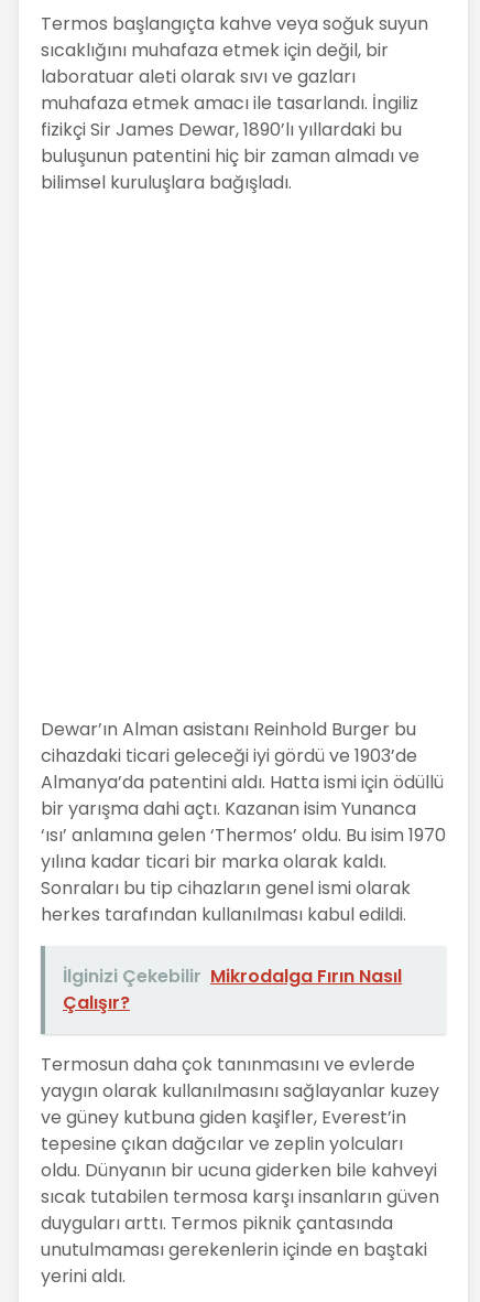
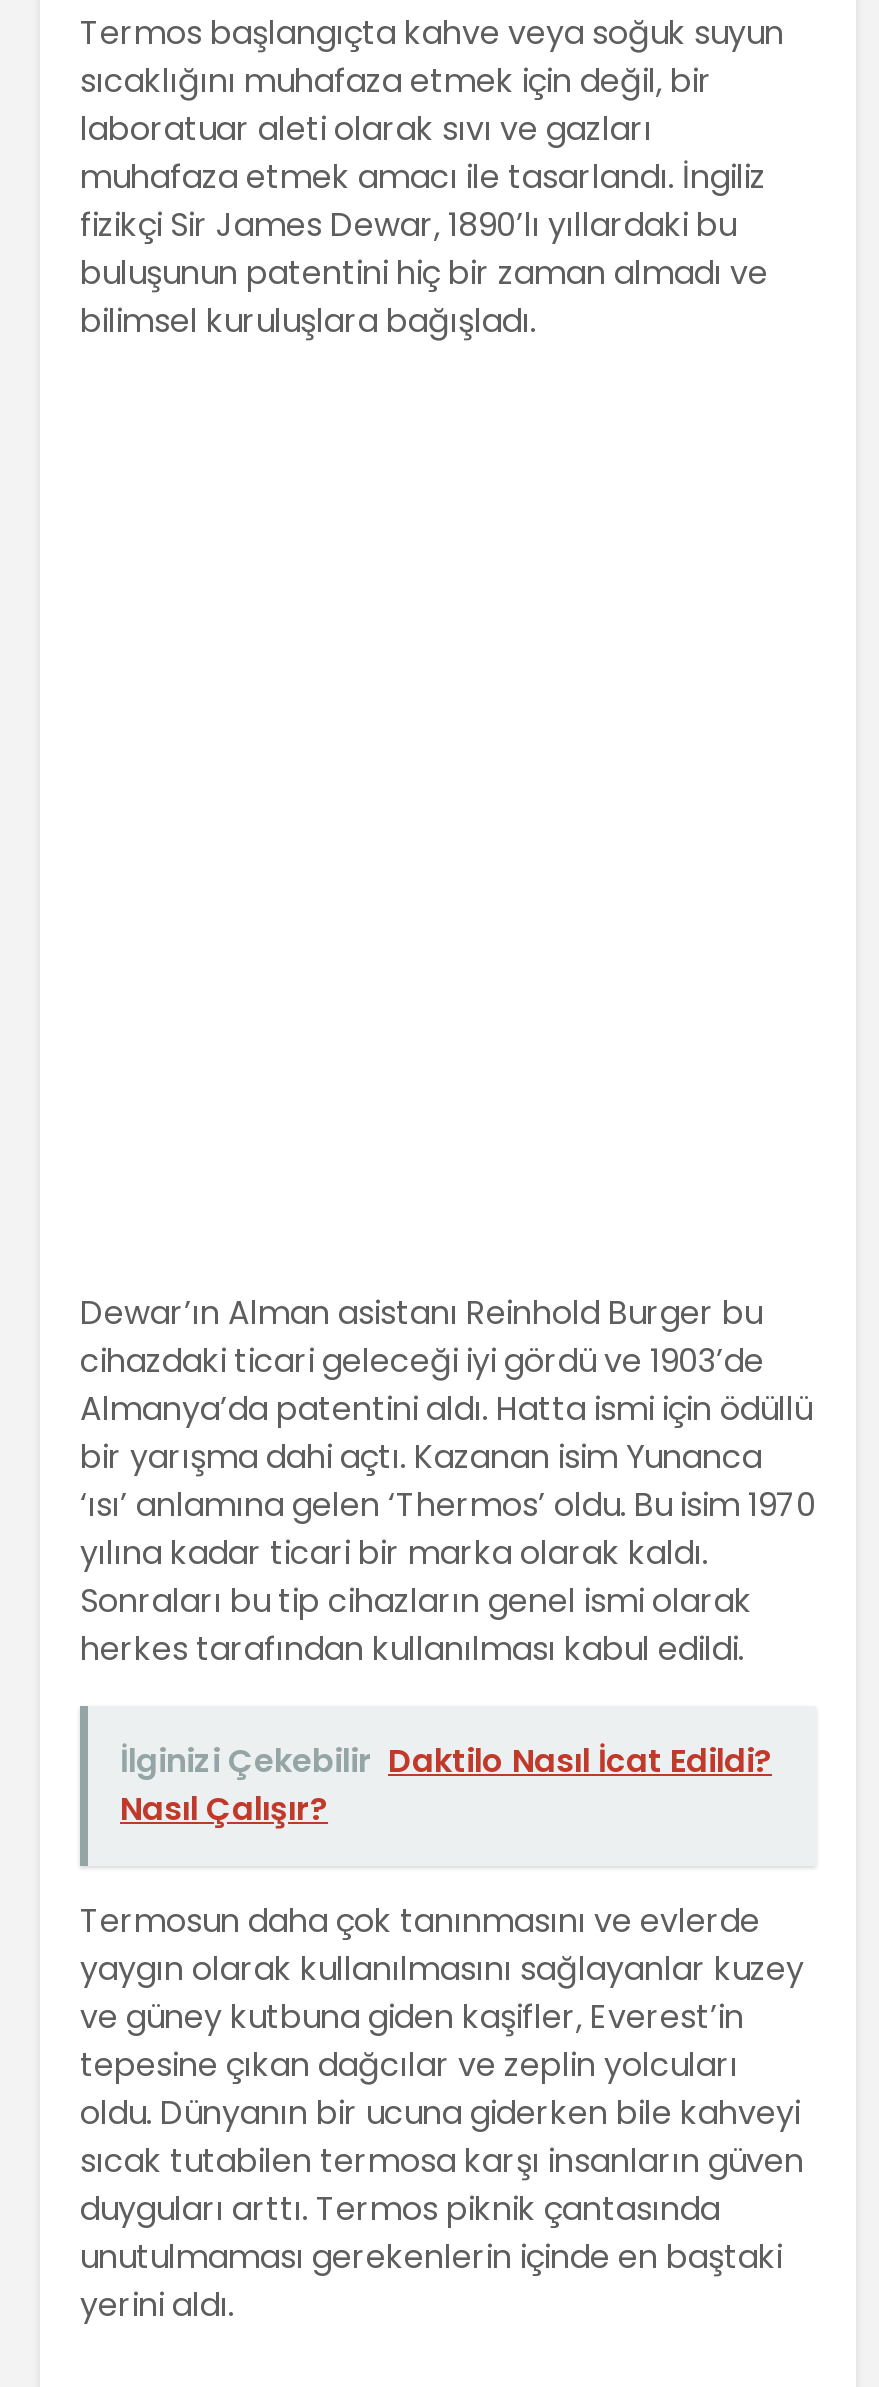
- İlginizi Çekebilir Mikrodalga Fırın Nasıl
- Çalışır?
+ İlginizi Çekebilir Daktilo Nasıl İcat Edildi?
+ Nasıl Çalışır?
